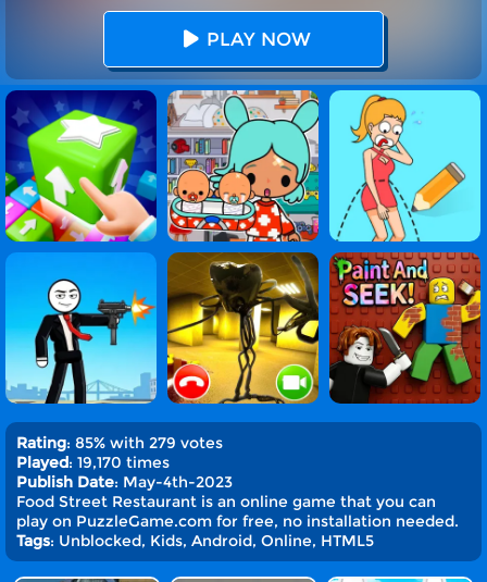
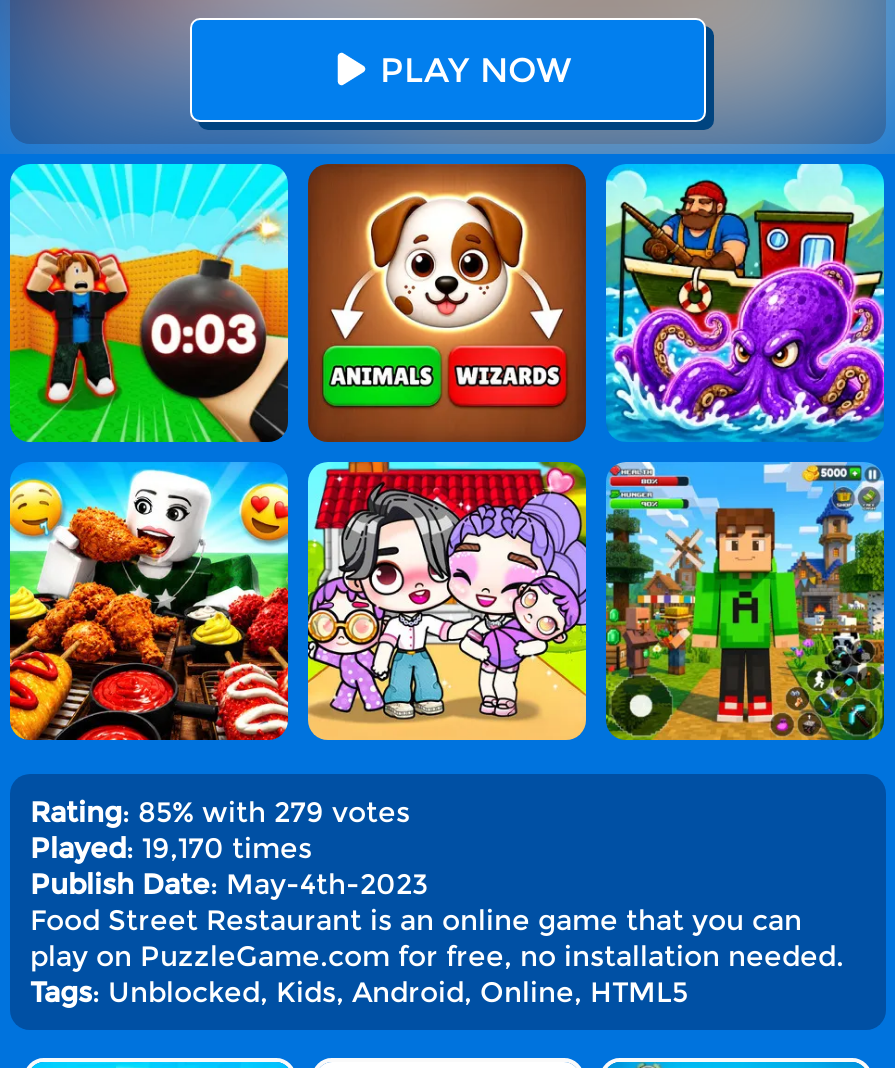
- [image]
+ [image]

- [image]
+ [image]

- [image]
+ [image]

- [image]
+ [image]

- [image]
+ [image]

- [image]
+ [image]
